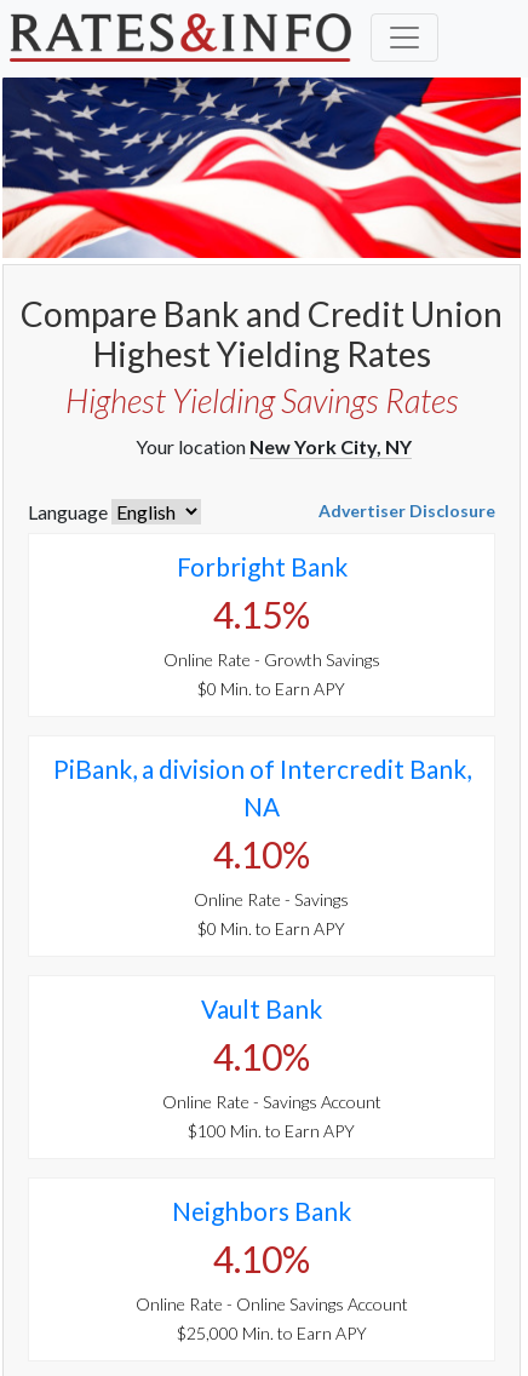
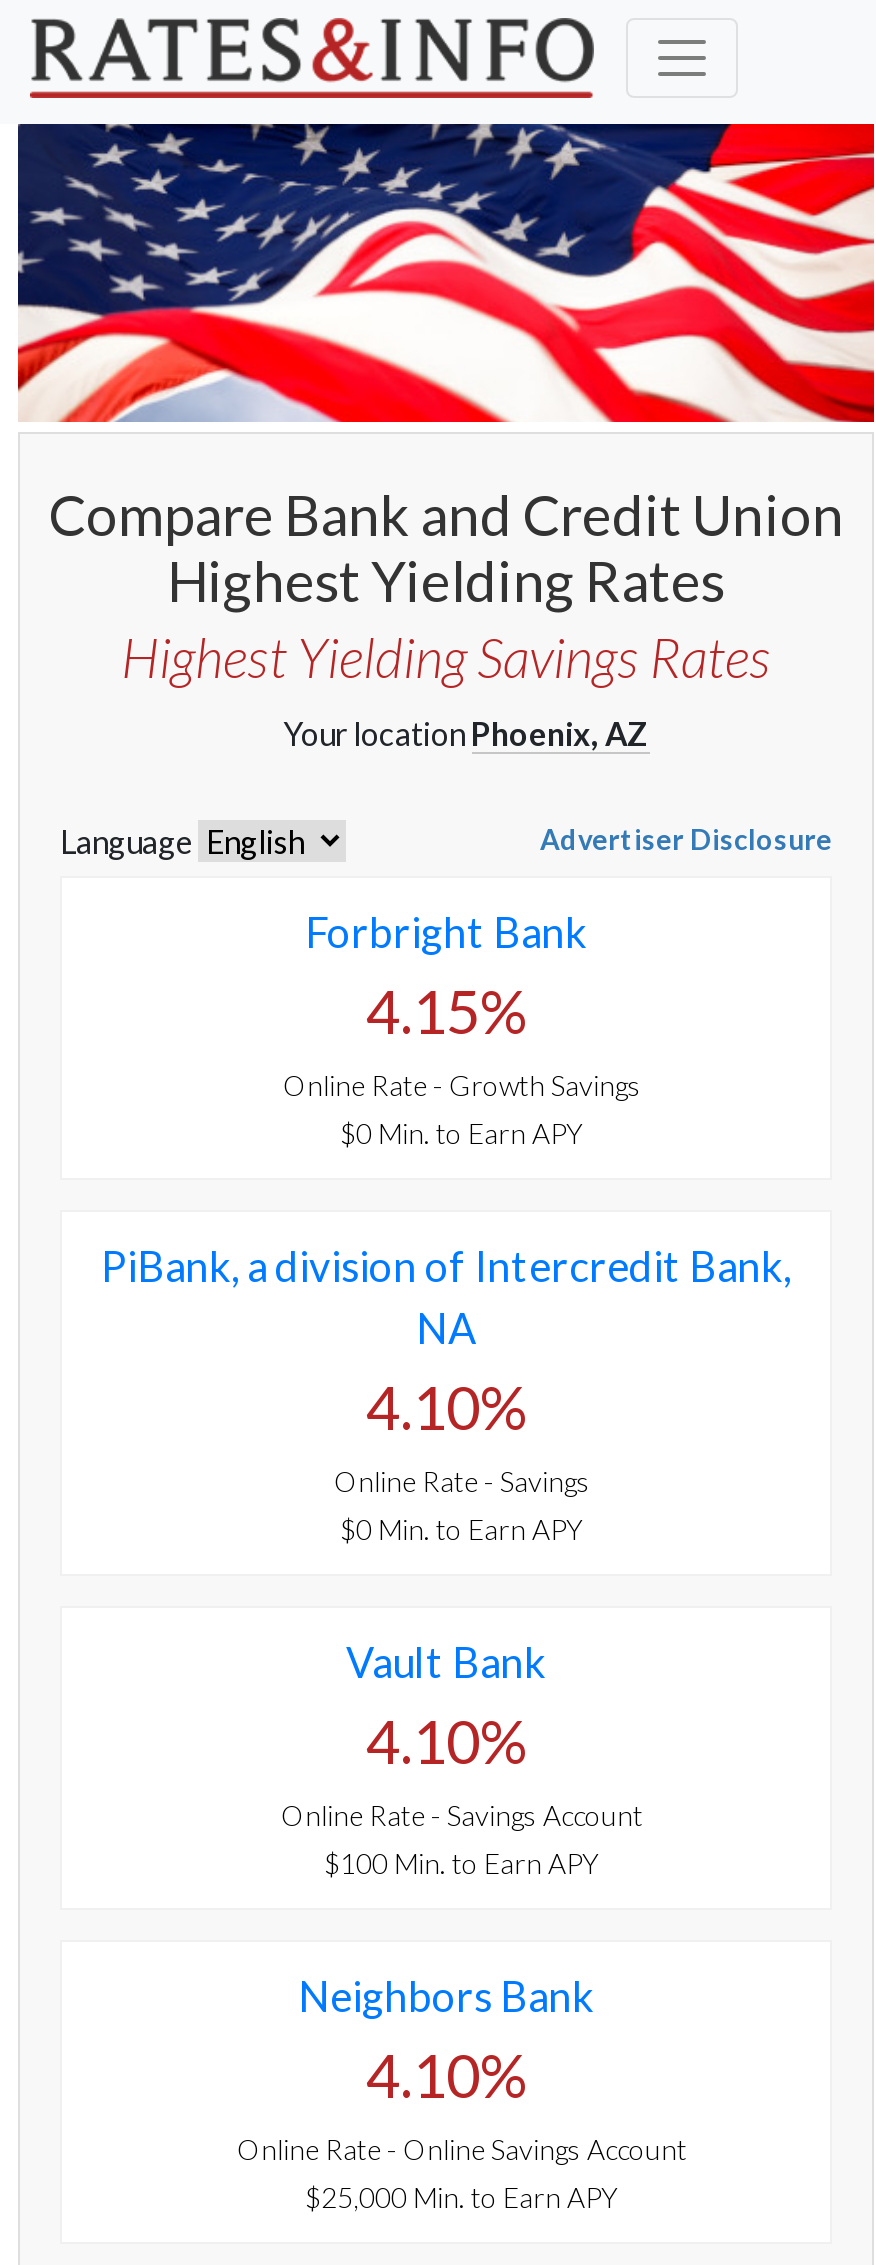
- Your location New York City, NY
+ Your location Phoenix, AZ
